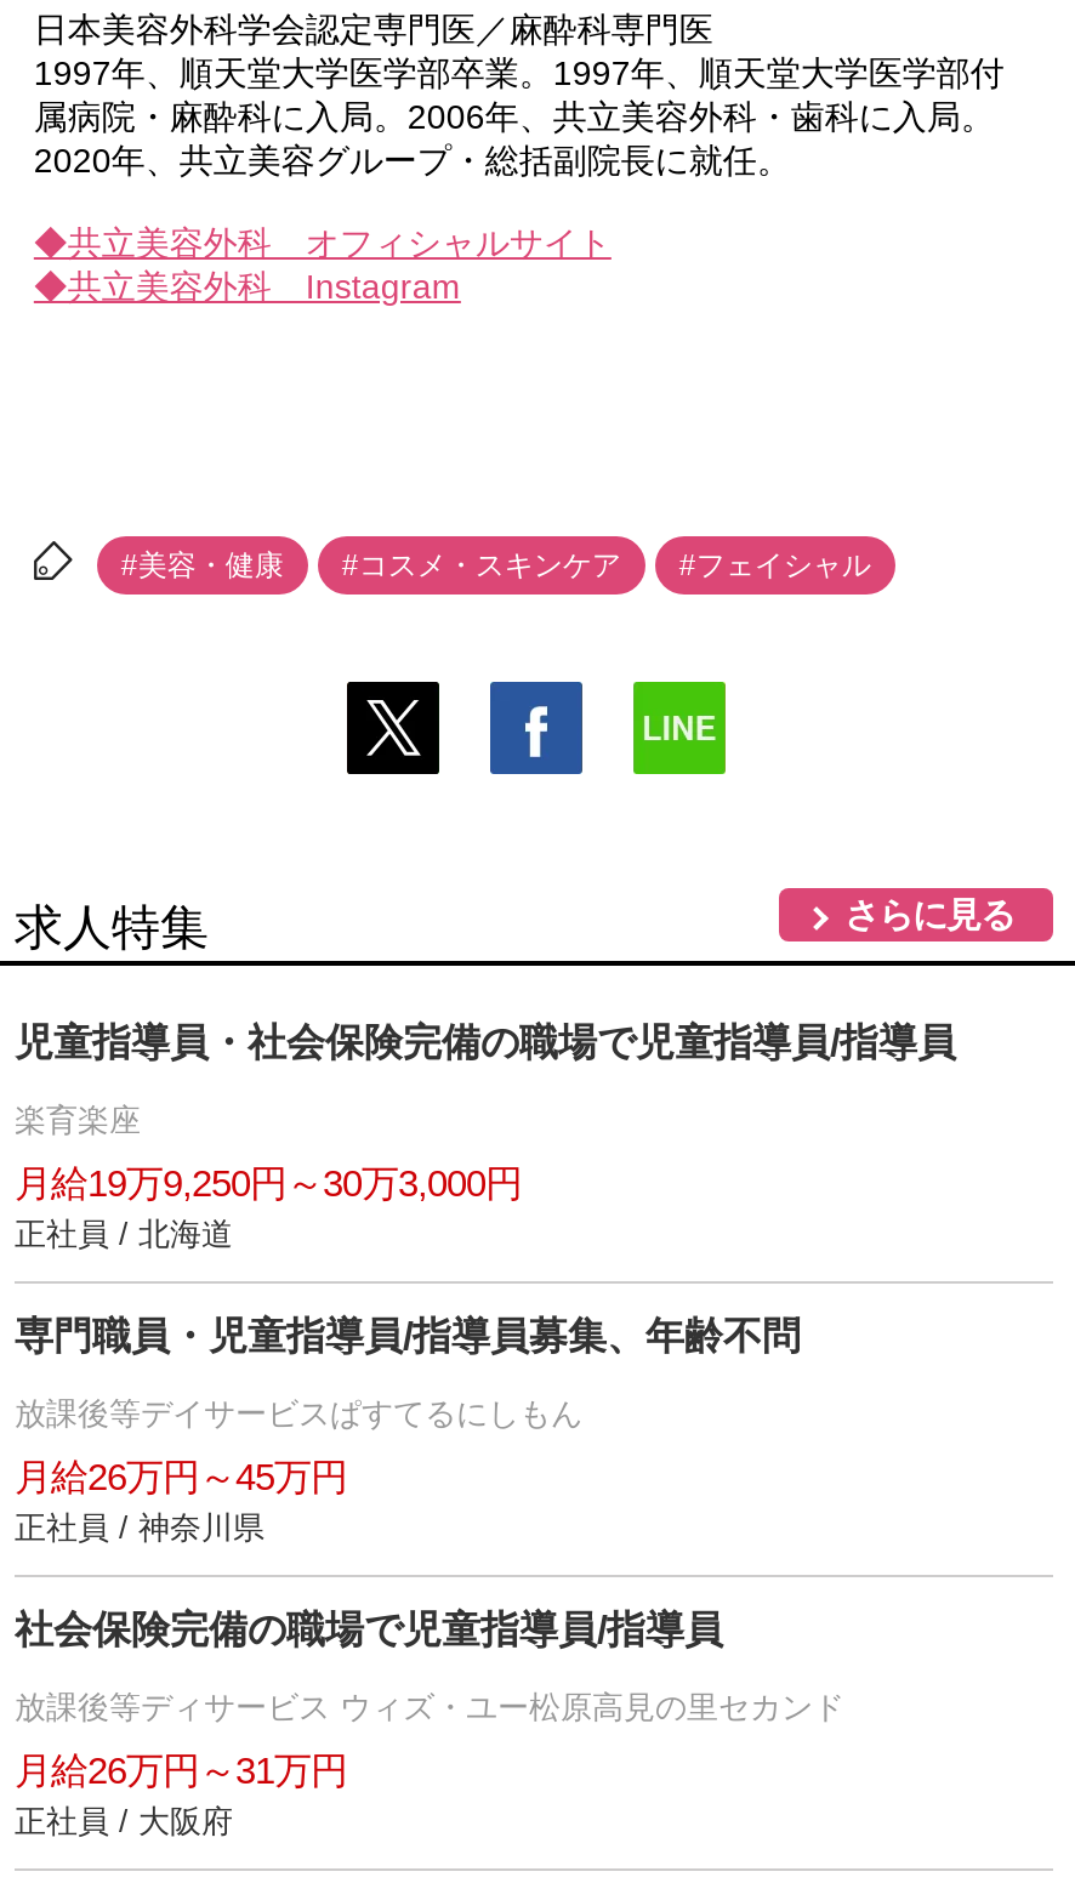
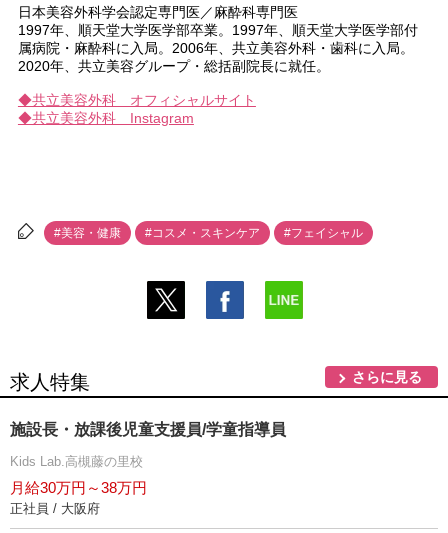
- 児童指導員・社会保険完備の職場で児童指導員/指導員
- 楽育楽座
- 月給19万9,250円～30万3,000円
- 正社員 / 北海道
- 専門職員・児童指導員/指導員募集、年齢不問
- 放課後等デイサービスぱすてるにしもん
- 月給26万円～45万円
- 正社員 / 神奈川県
- 社会保険完備の職場で児童指導員/指導員
- 放課後等ディサービス ウィズ・ユー松原高見の里セカンド
- 月給26万円～31万円
+ 施設長・放課後児童支援員/学童指導員
+ Kids Lab.高槻藤の里校
+ 月給30万円～38万円
